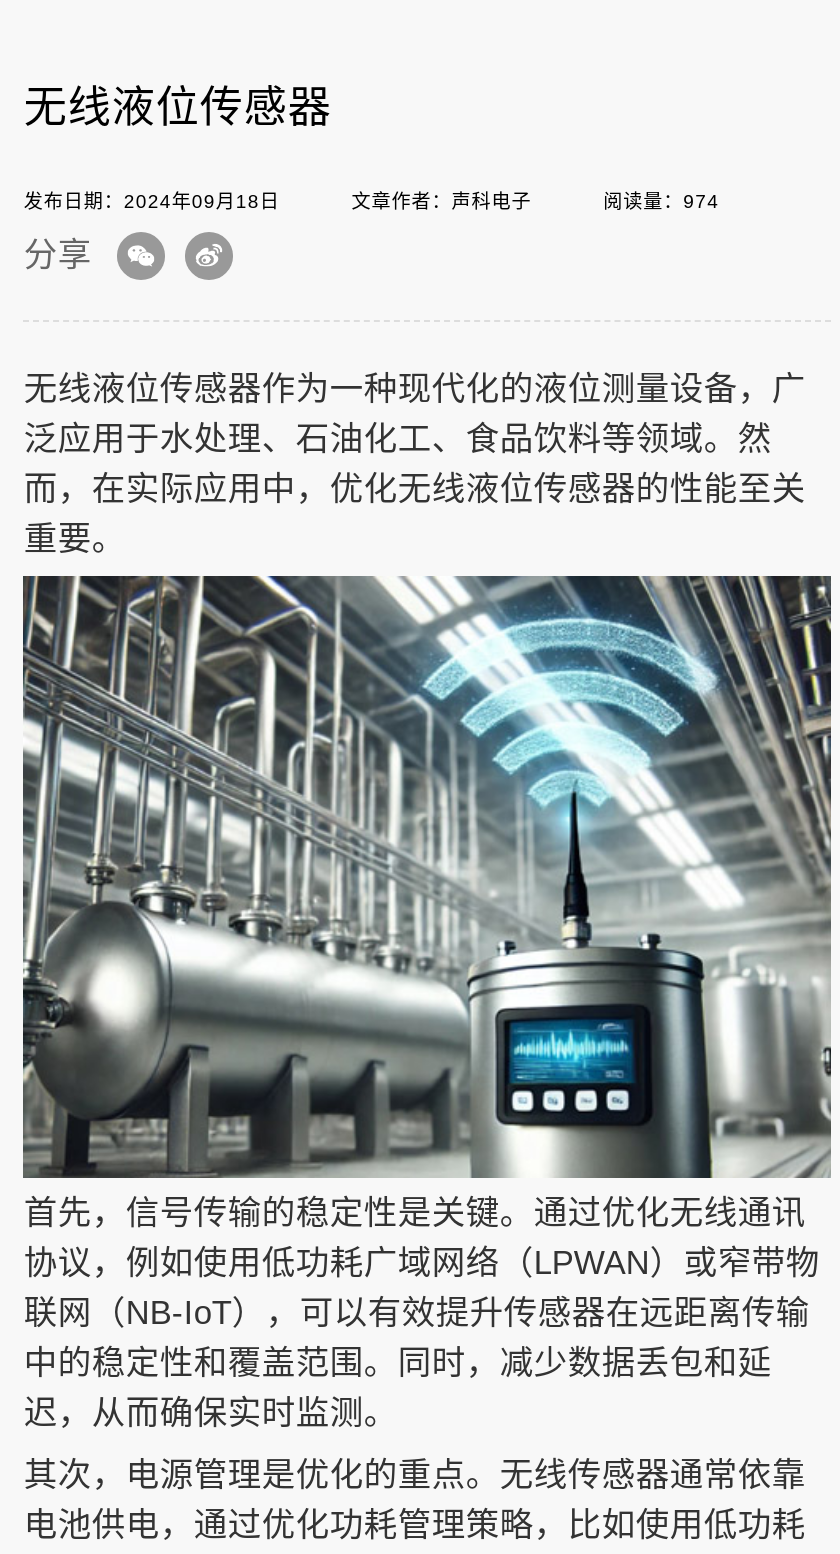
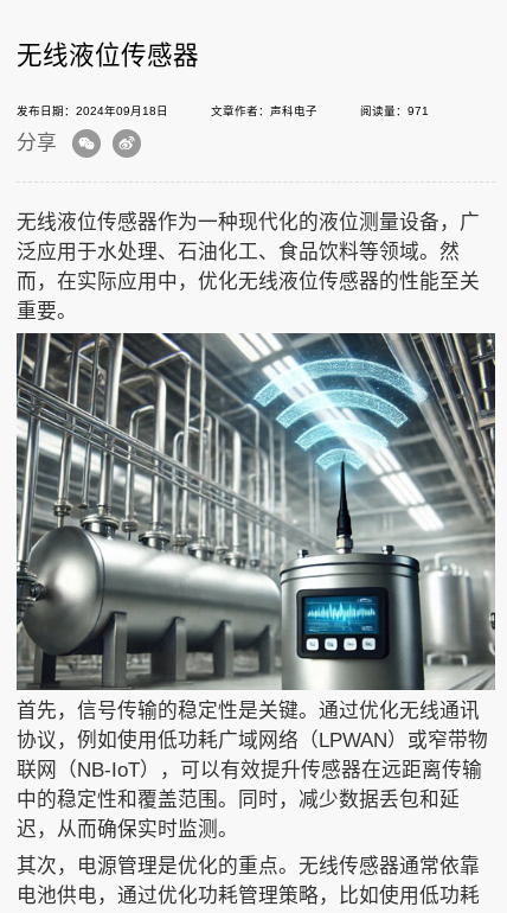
- 阅读量：974
+ 阅读量：971
